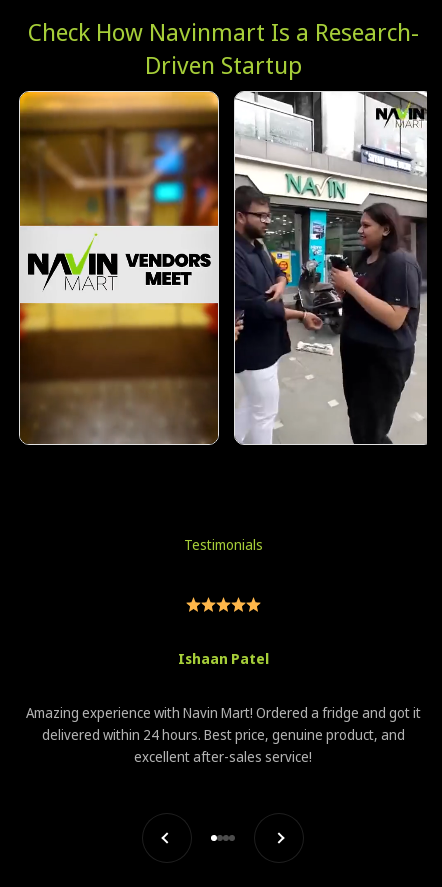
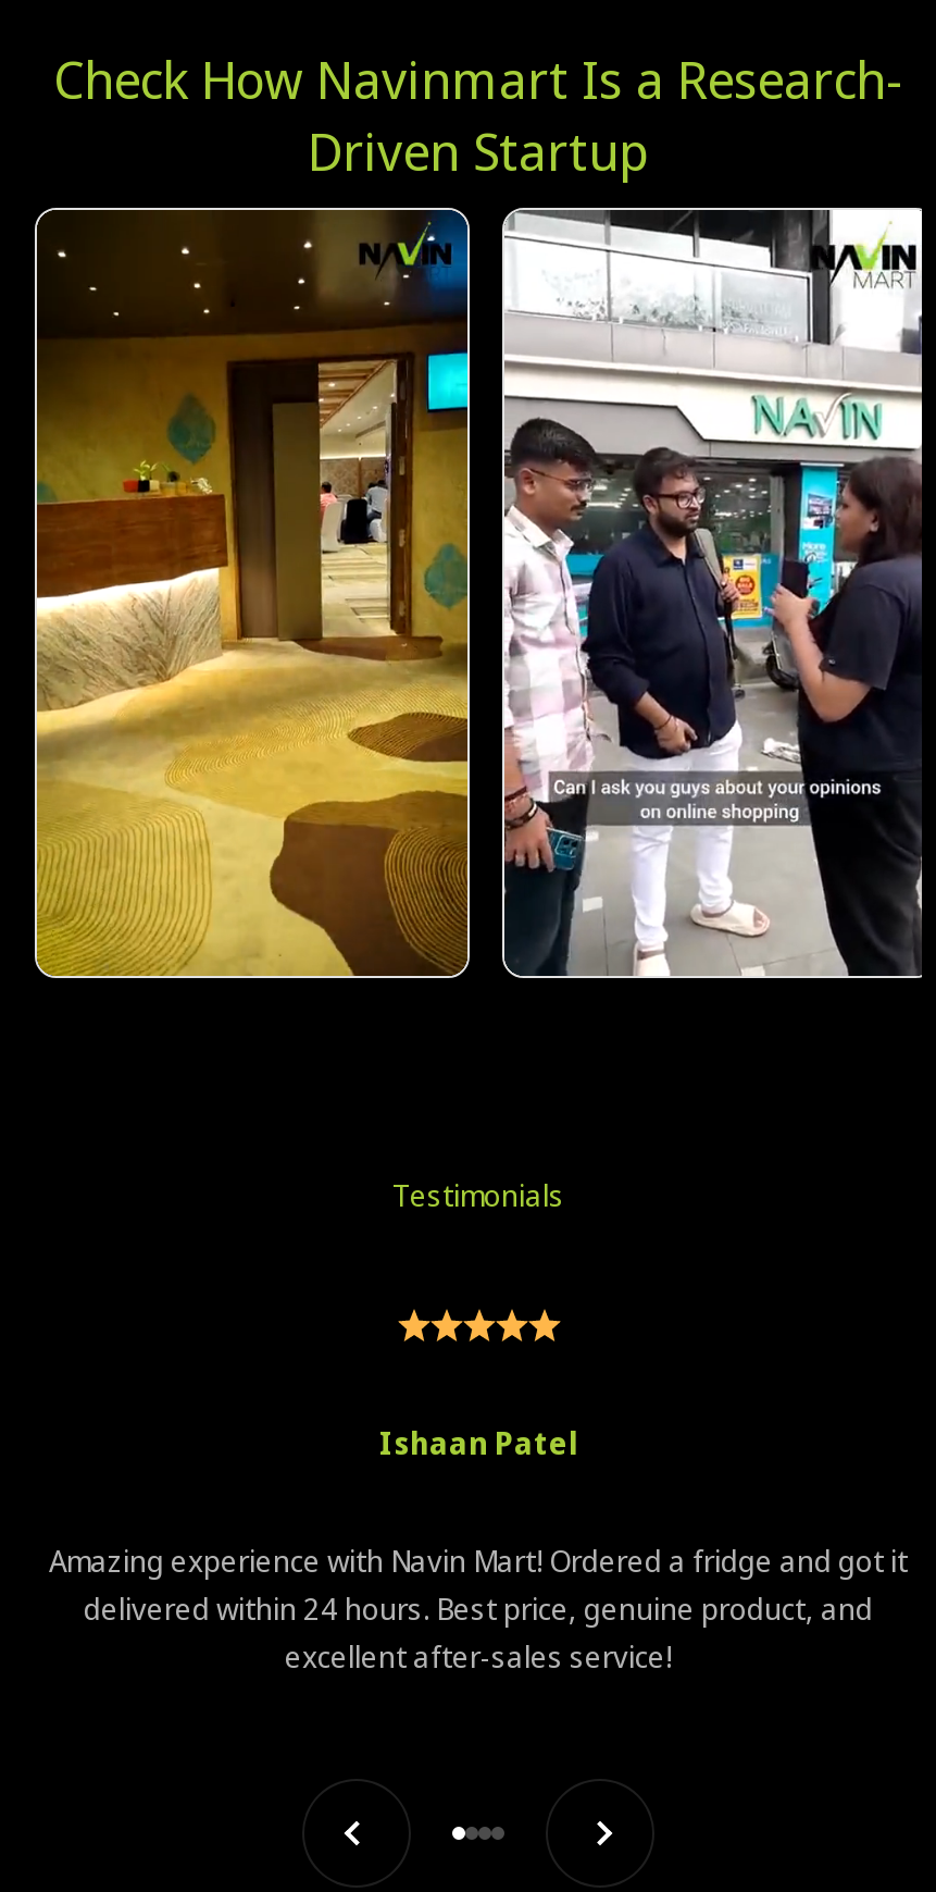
- [image]
+ [image]

- [image]
+ [image]
